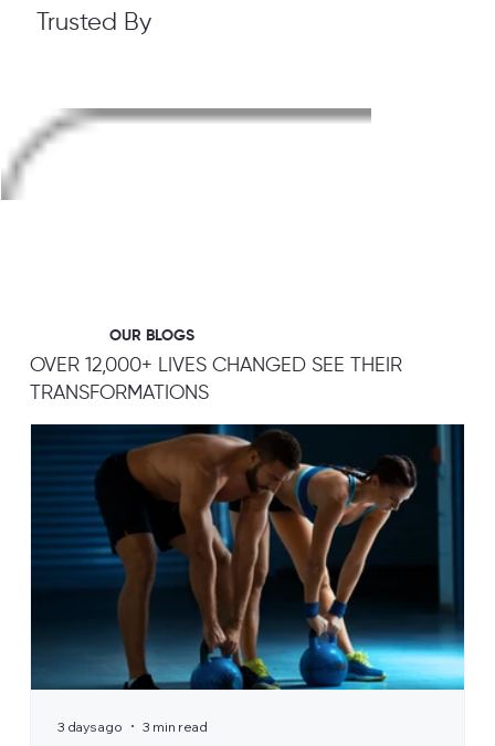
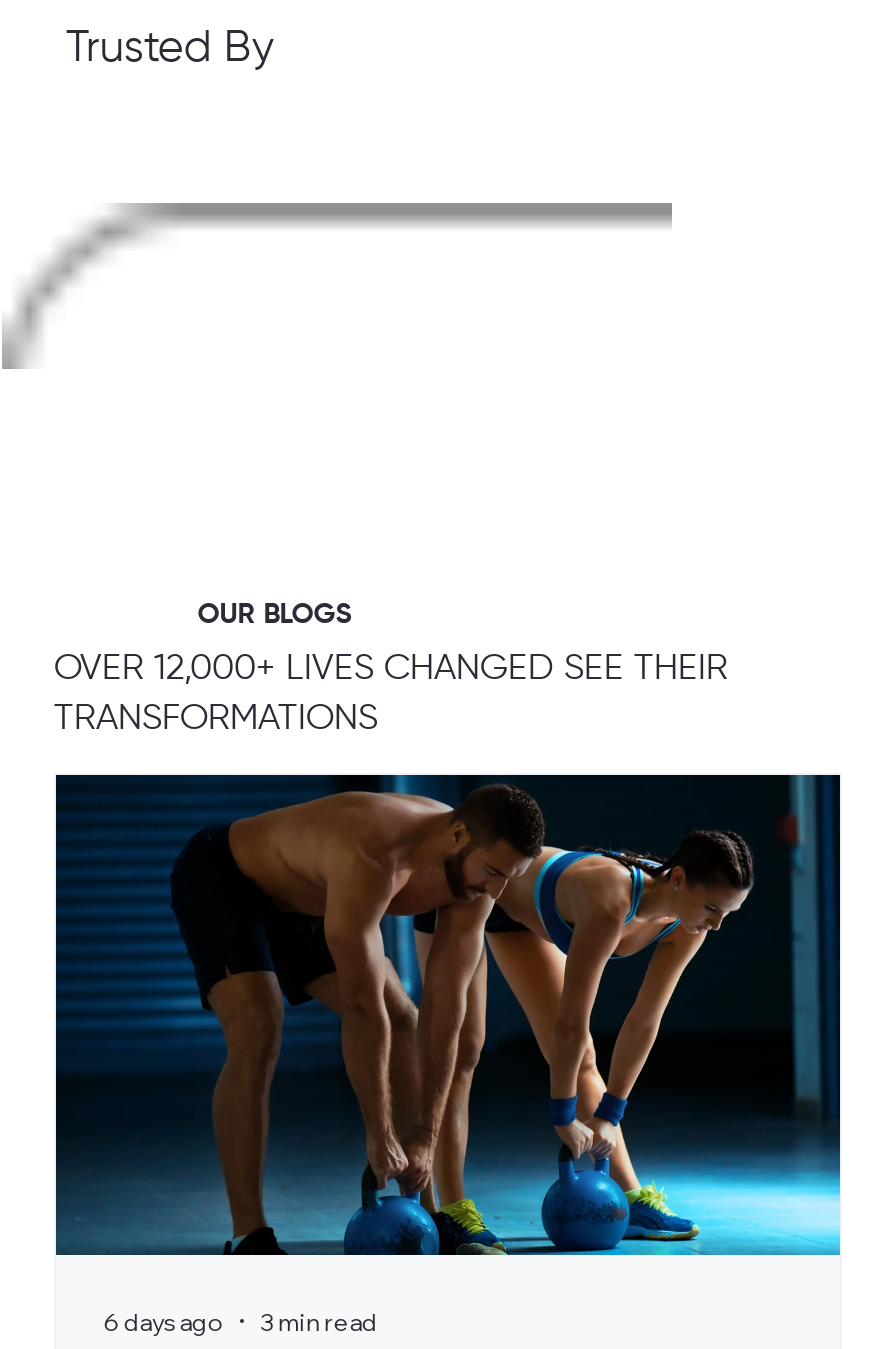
- 3 days ago 3 min read
+ 6 days ago 3 min read
